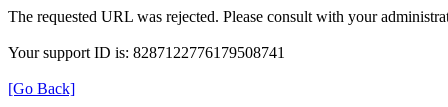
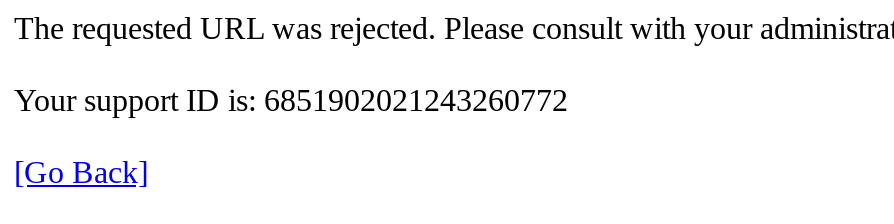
- Your support ID is: 8287122776179508741
+ Your support ID is: 6851902021243260772
